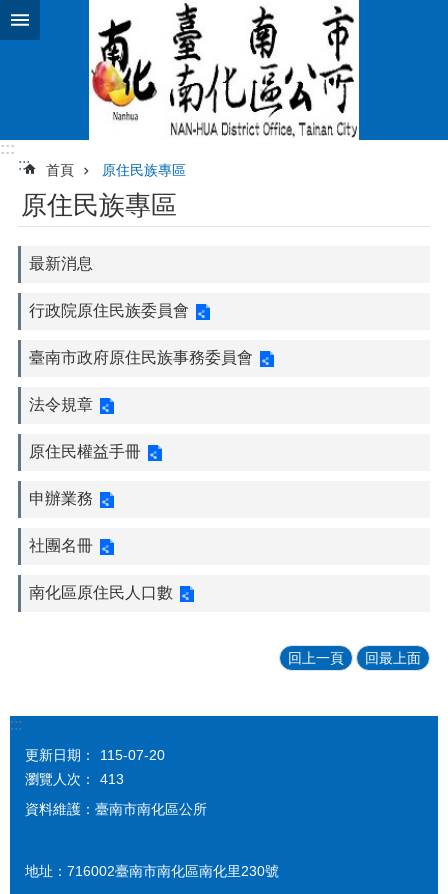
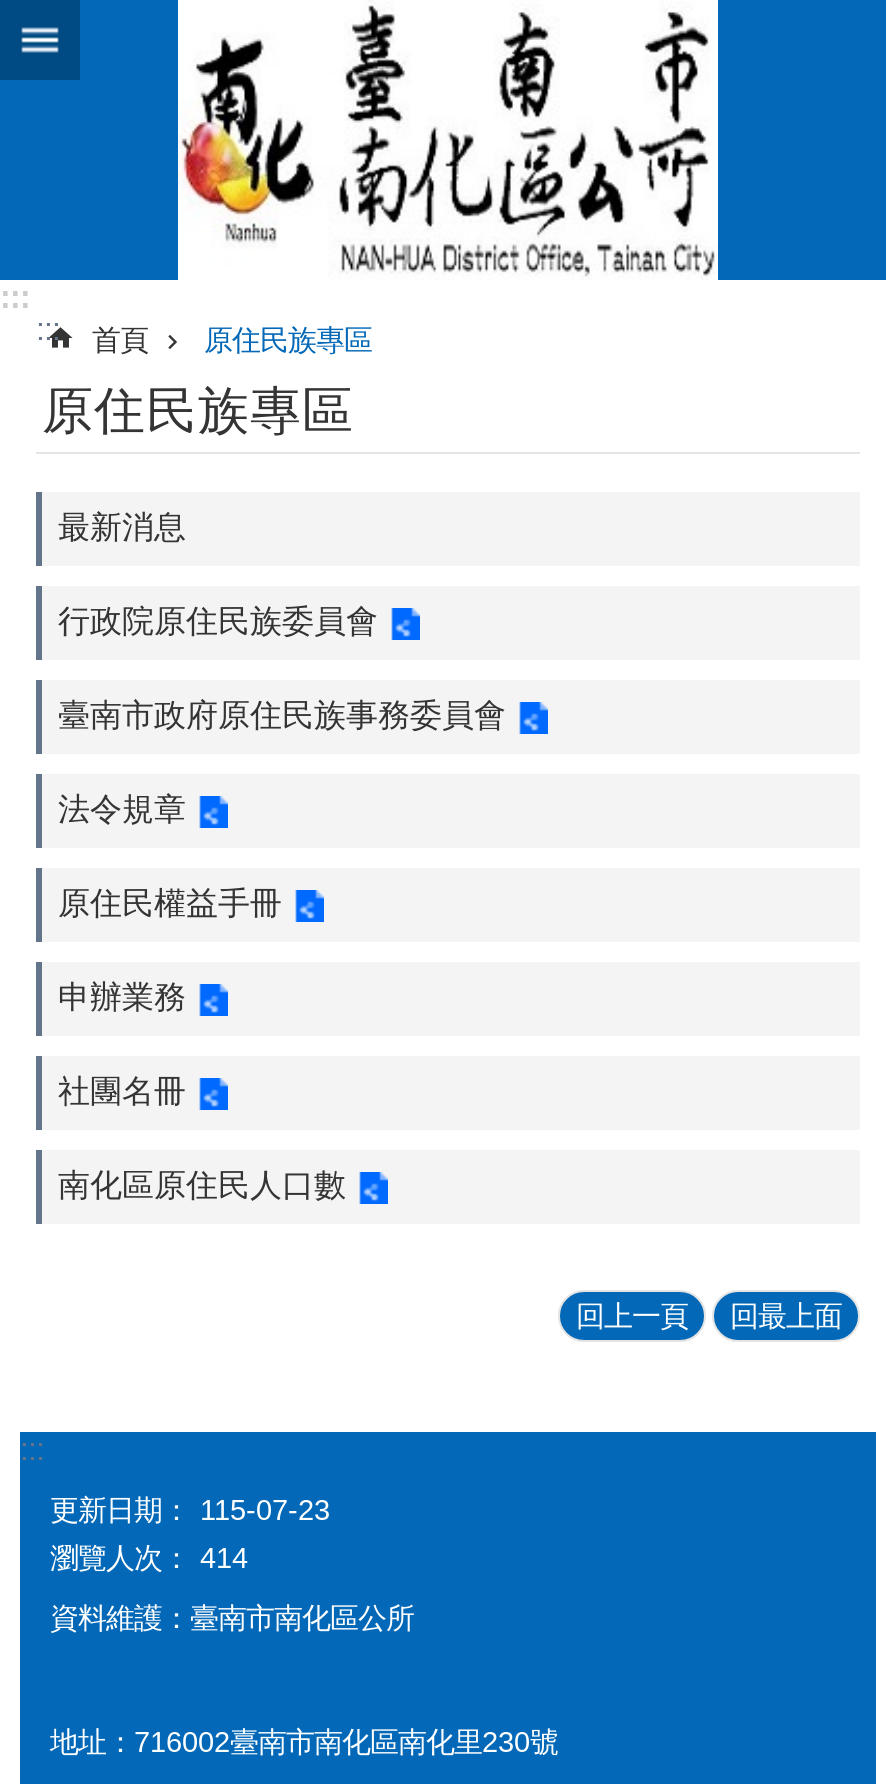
- 更新日期： 115-07-20
+ 更新日期： 115-07-23

- 瀏覽人次： 413
+ 瀏覽人次： 414
